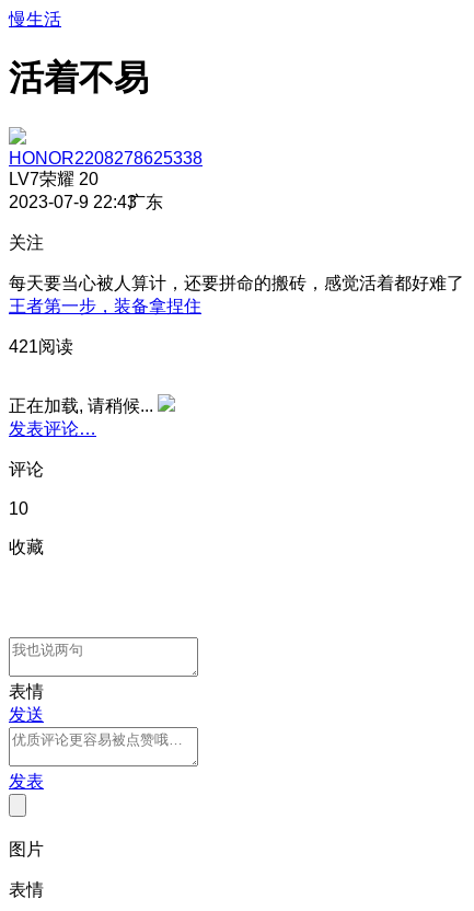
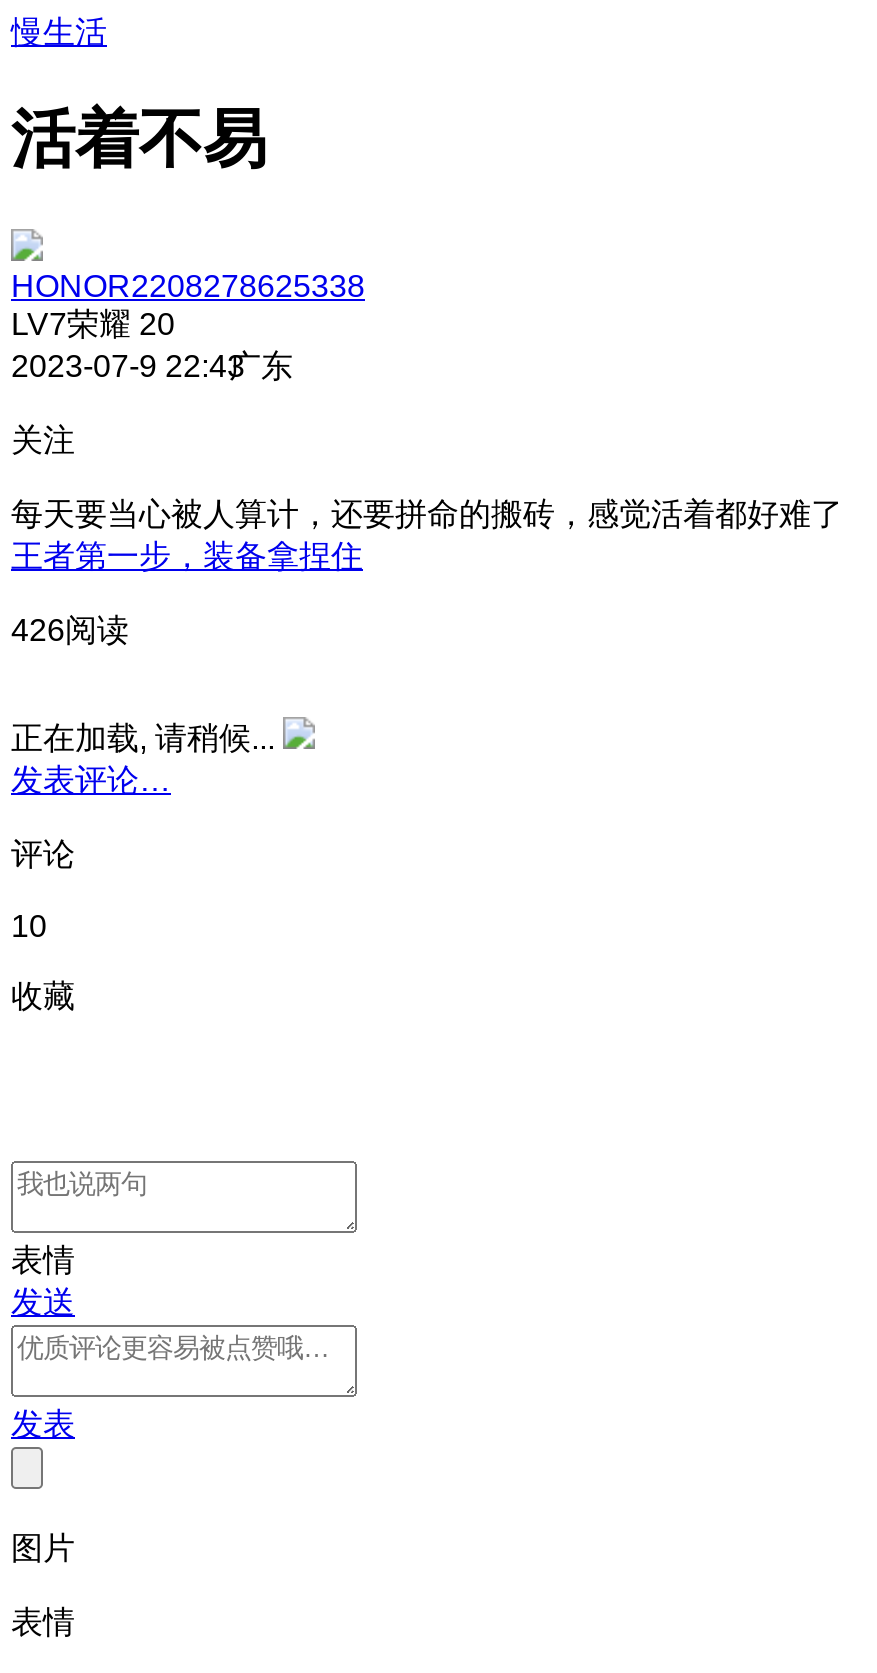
- 421阅读
+ 426阅读
